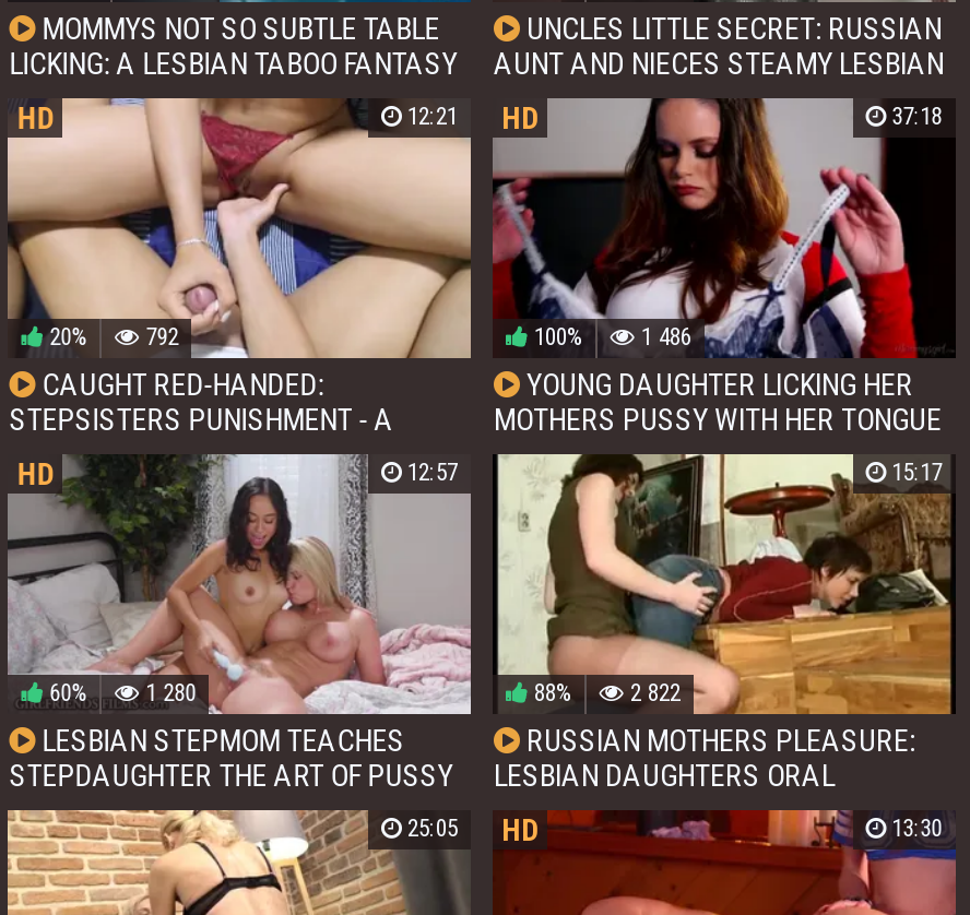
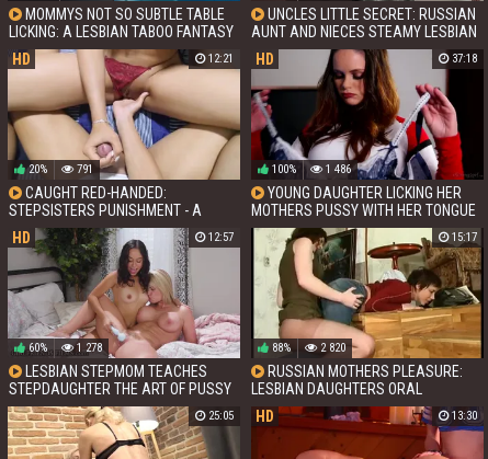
- 20% 792
+ 20% 791

- 60% 1 280
+ 60% 1 278

- 88% 2 822
+ 88% 2 820
